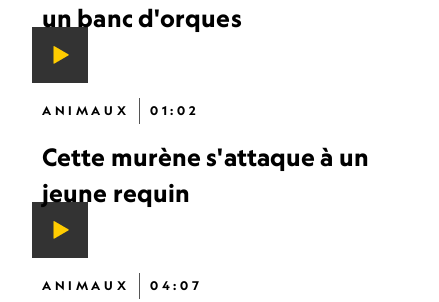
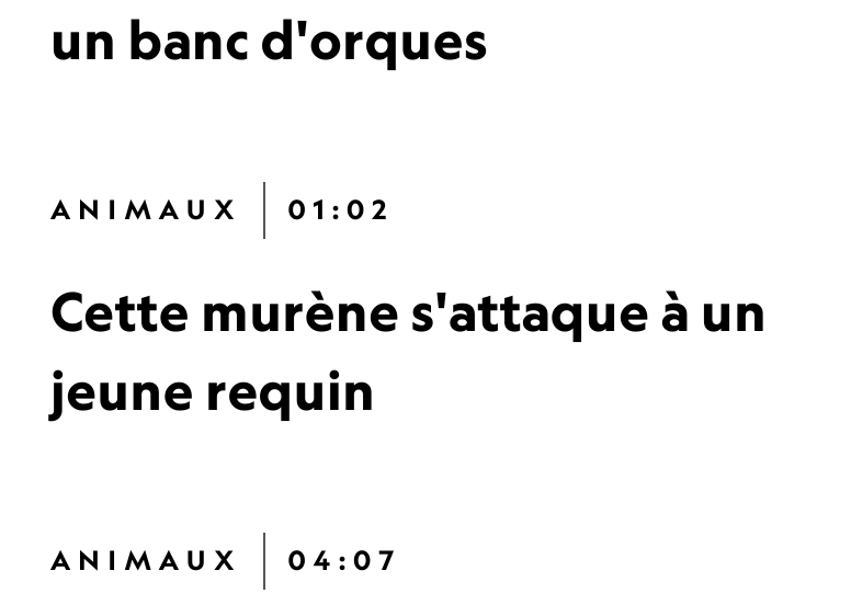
- [image]

- [image]
